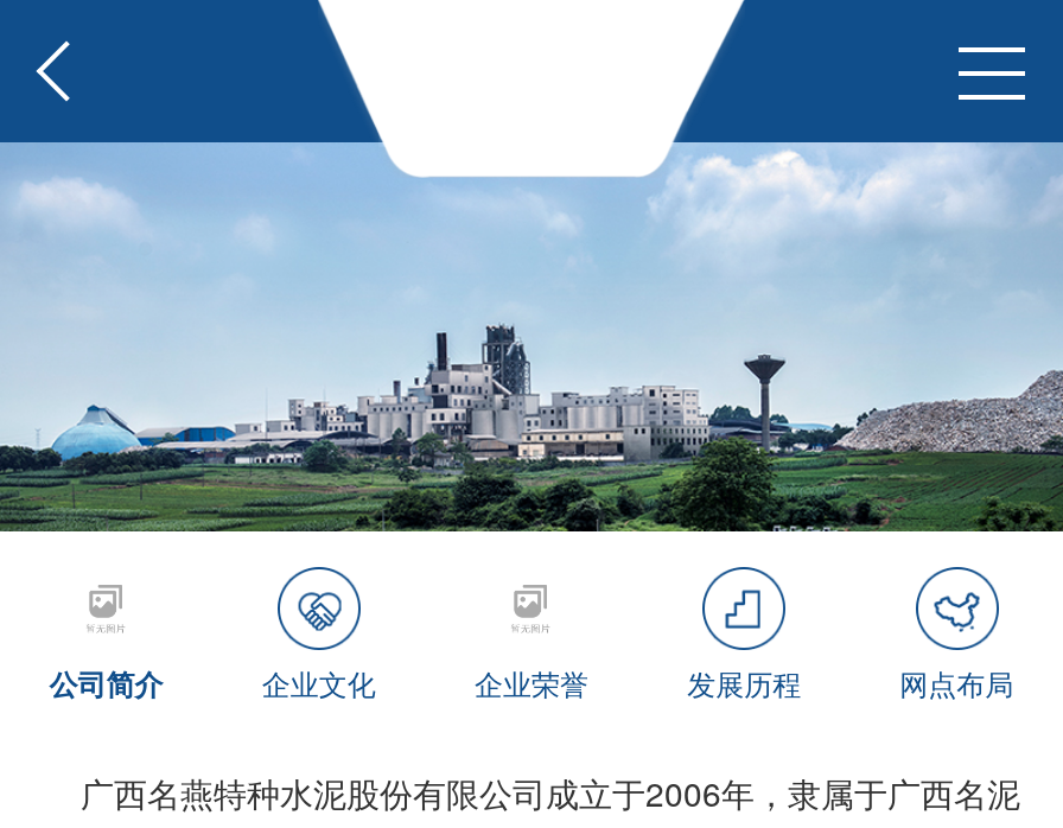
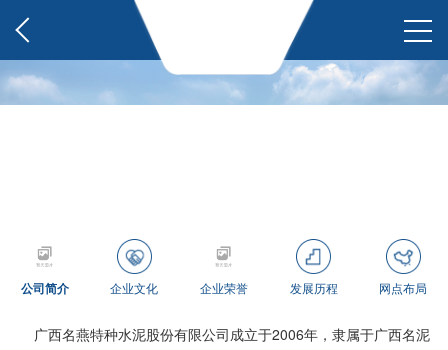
- [image]
